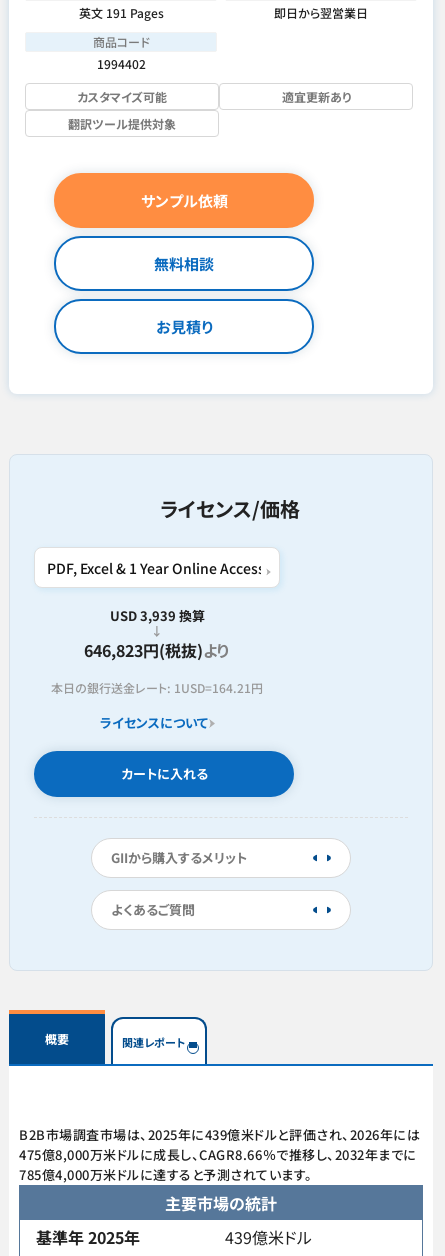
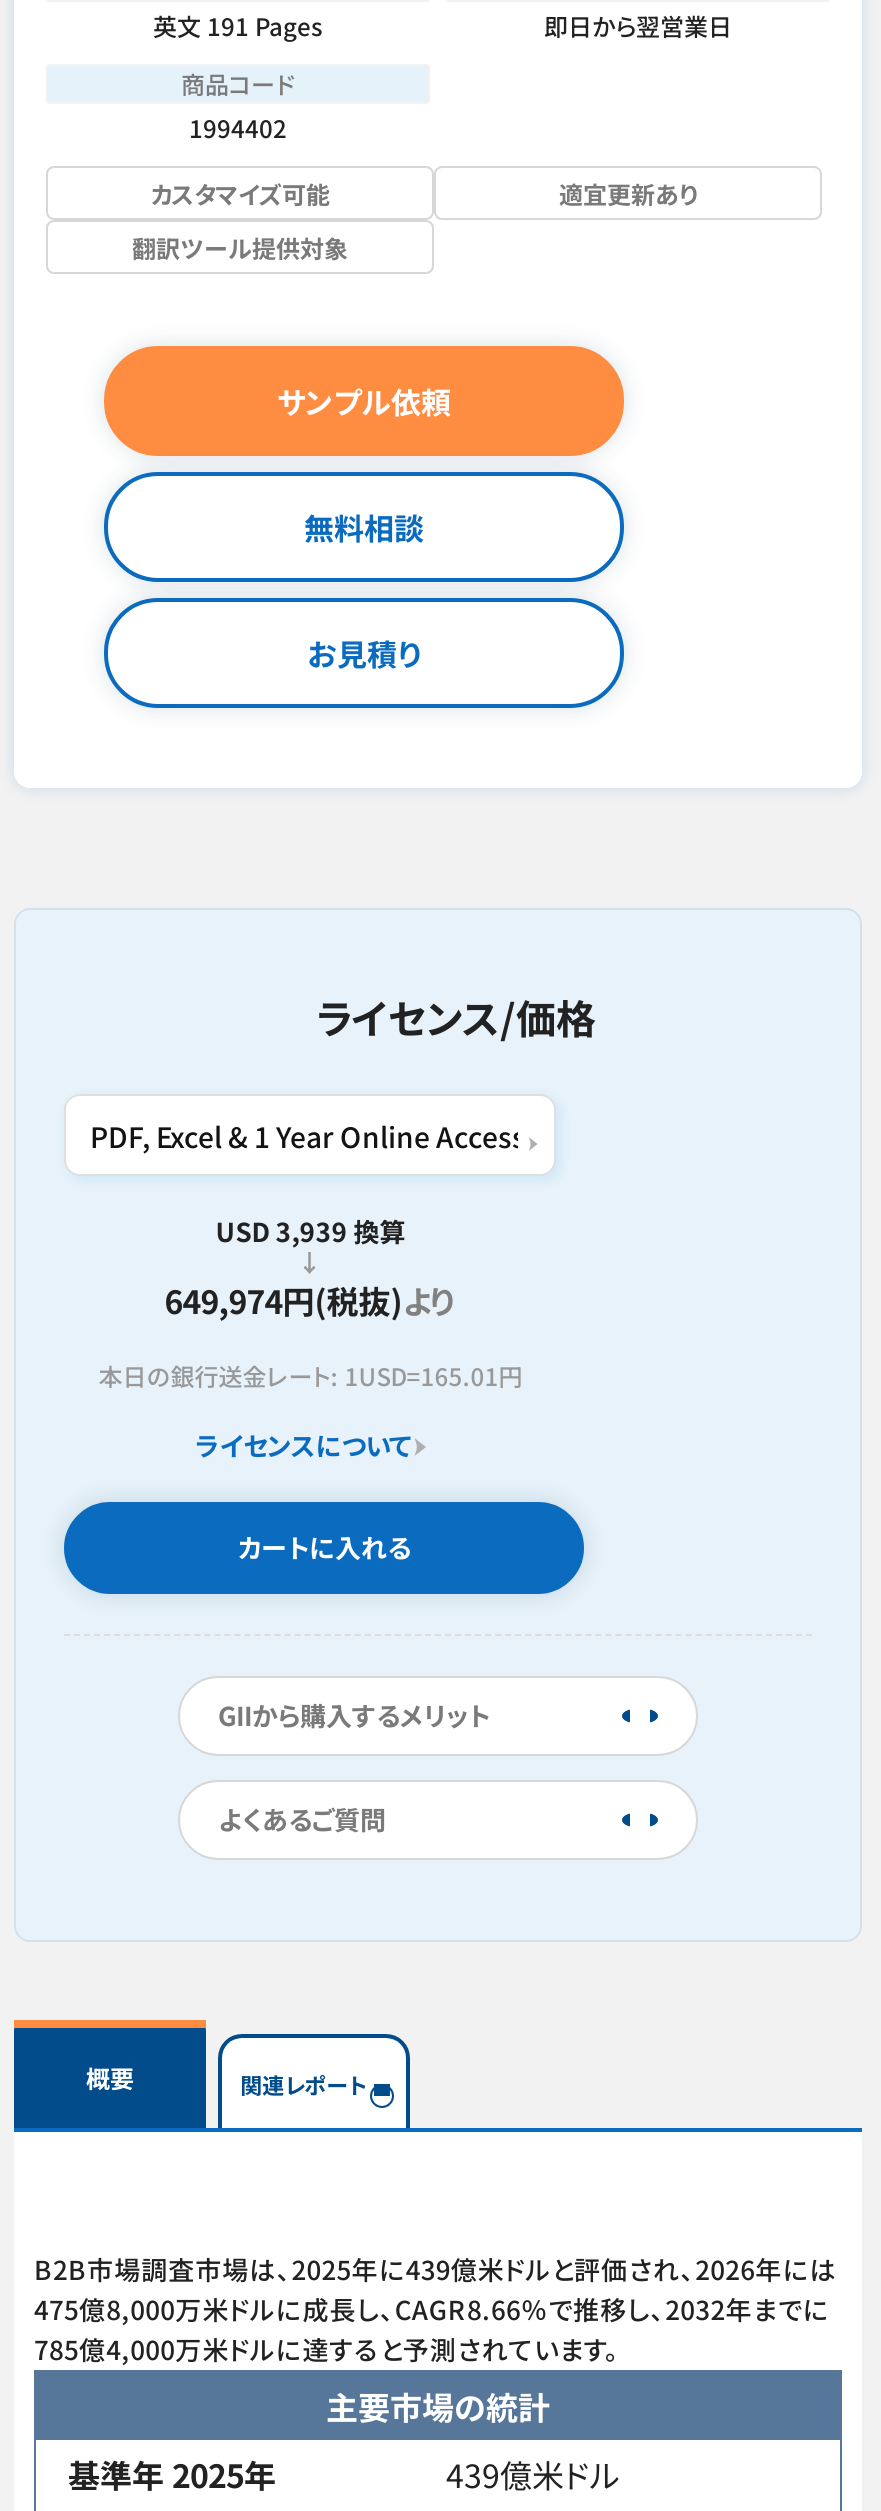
- 646,823円(税抜)より
+ 649,974円(税抜)より

- 本日の銀行送金レート: 1USD=164.21円
+ 本日の銀行送金レート: 1USD=165.01円
